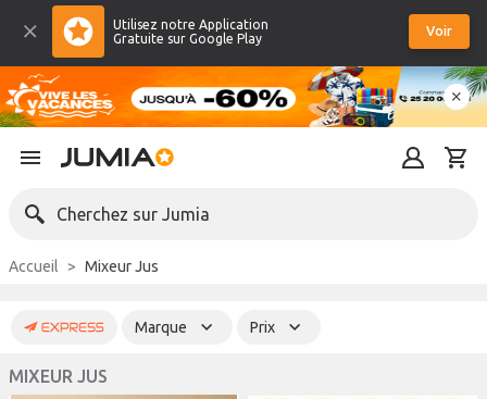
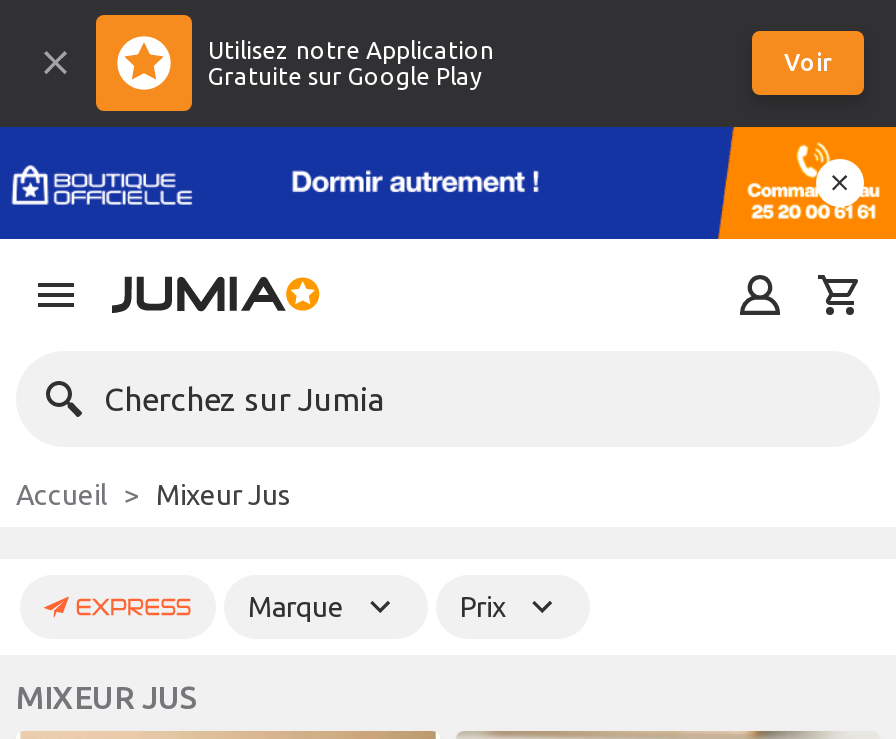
- [image]
+ [image]
